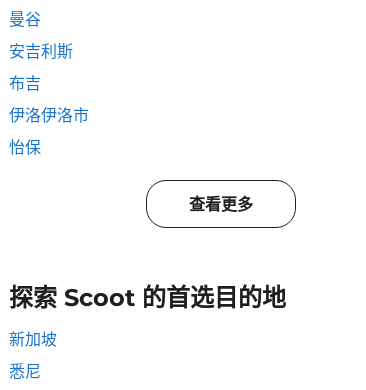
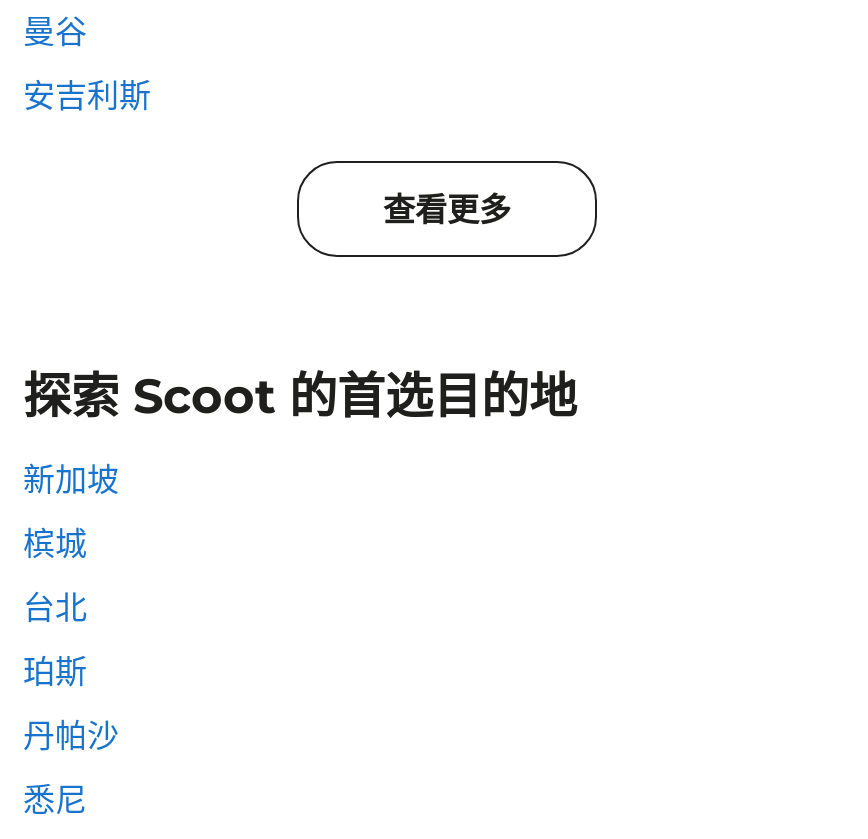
- 布吉
- 伊洛伊洛市
- 怡保

moved up: 查看更多 | 探索 Scoot 的首选目的地 | 新加坡

+ 槟城
+ 台北
+ 珀斯
+ 丹帕沙
